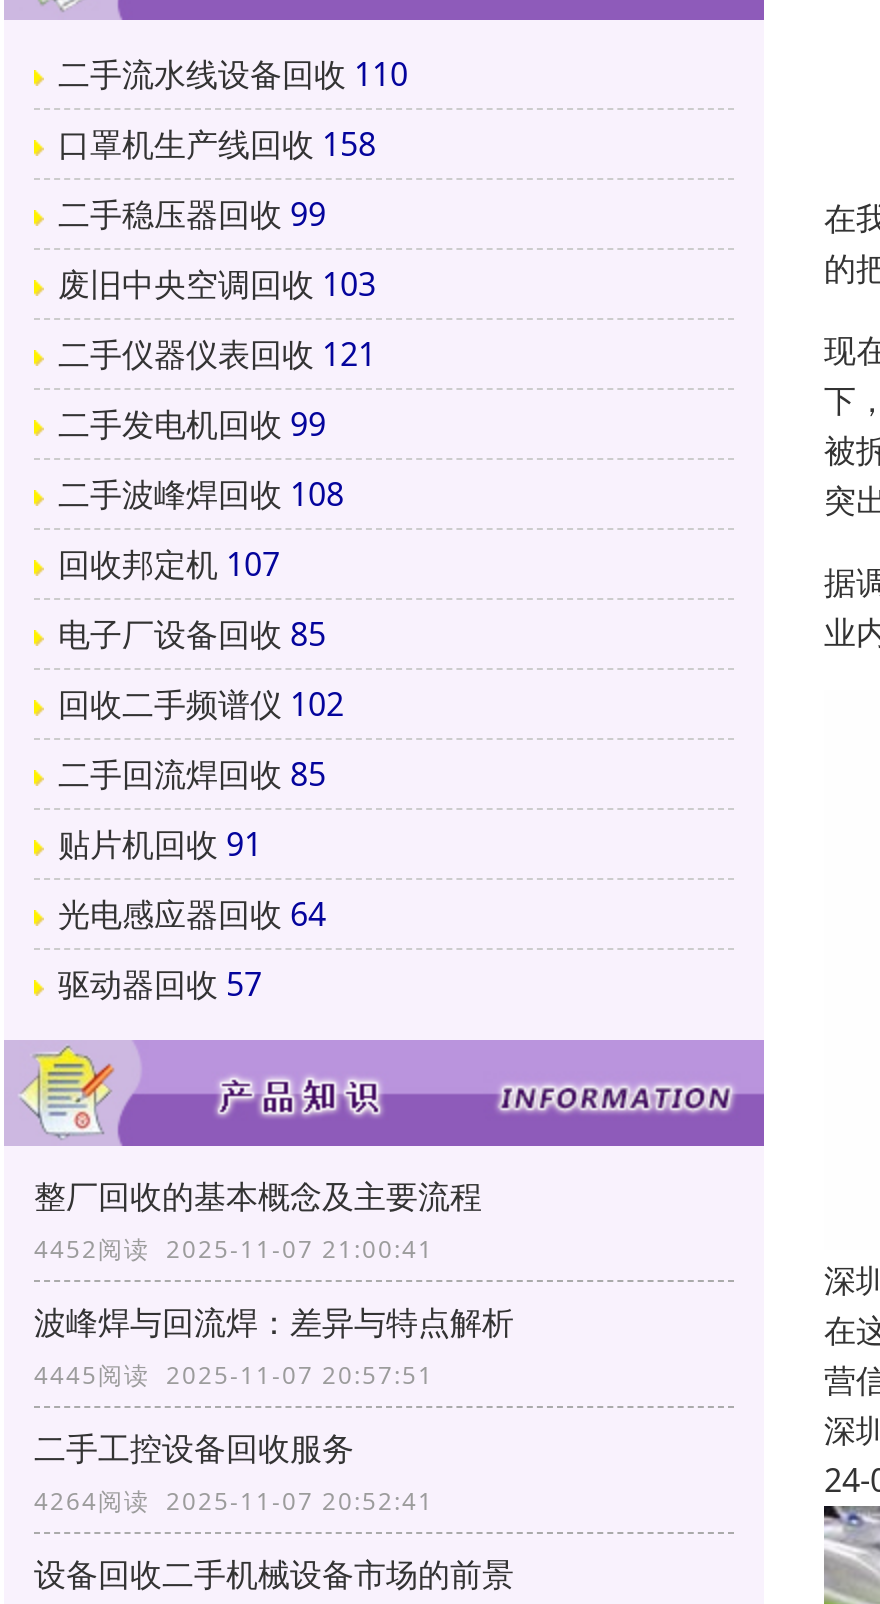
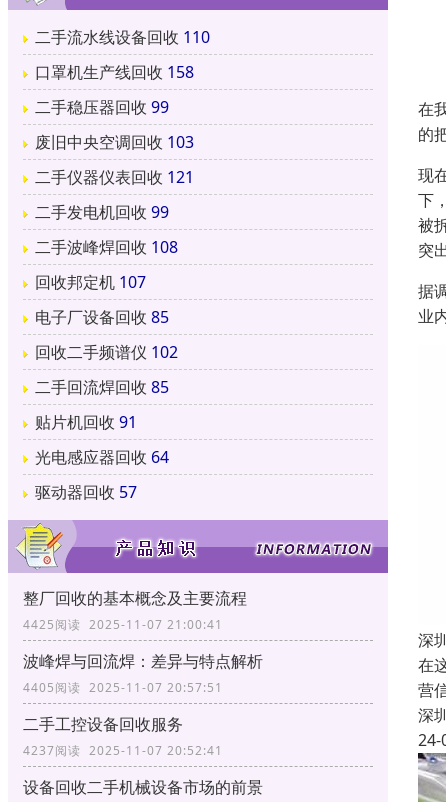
- 4452阅读 2025-11-07 21:00:41
+ 4425阅读 2025-11-07 21:00:41

- 4445阅读 2025-11-07 20:57:51
+ 4405阅读 2025-11-07 20:57:51

- 4264阅读 2025-11-07 20:52:41
+ 4237阅读 2025-11-07 20:52:41
